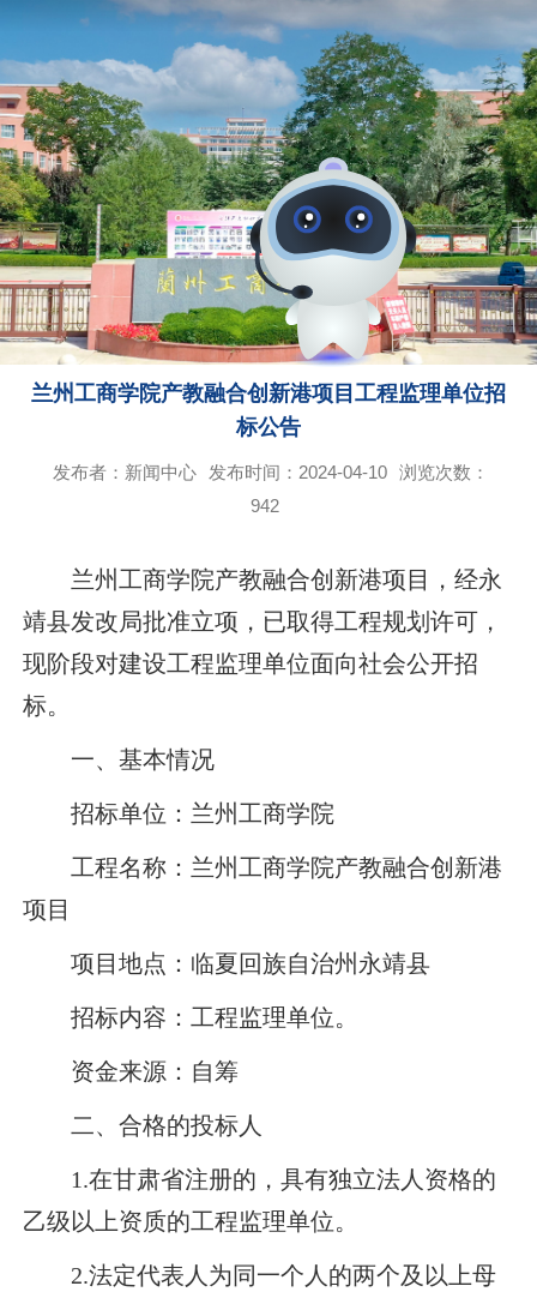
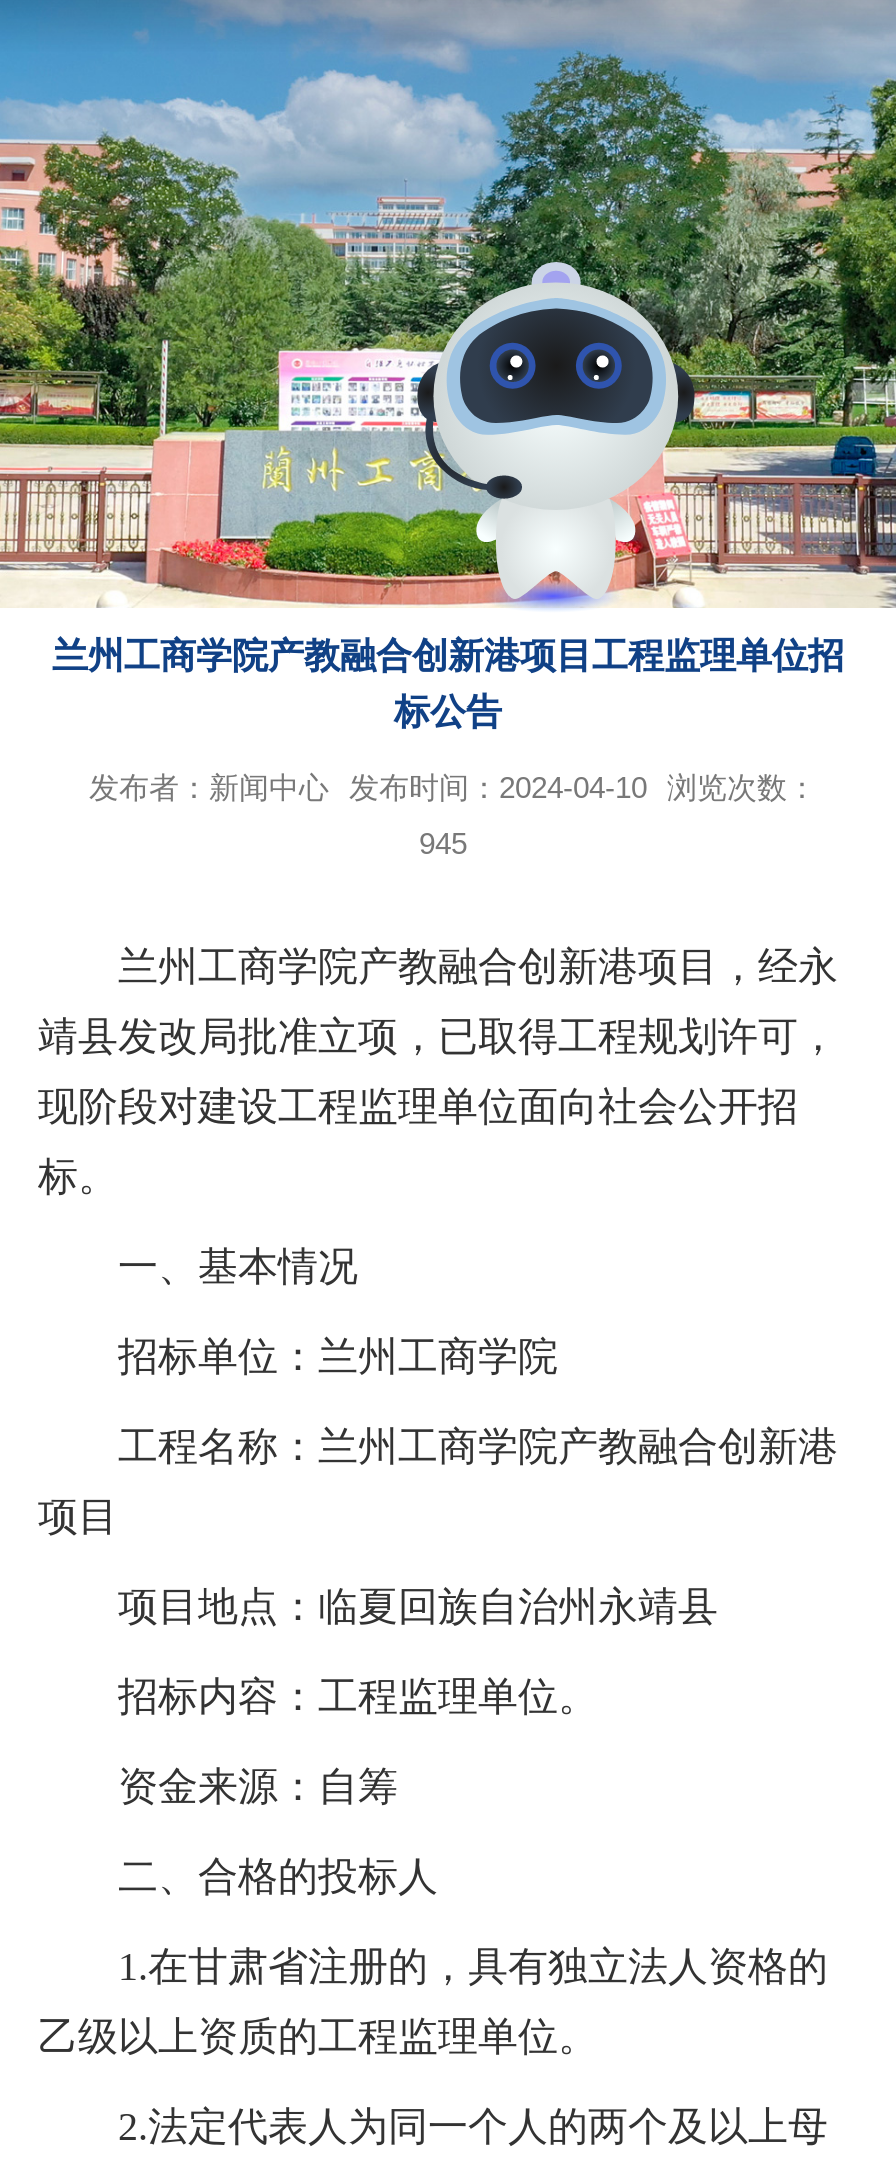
- 942
+ 945
